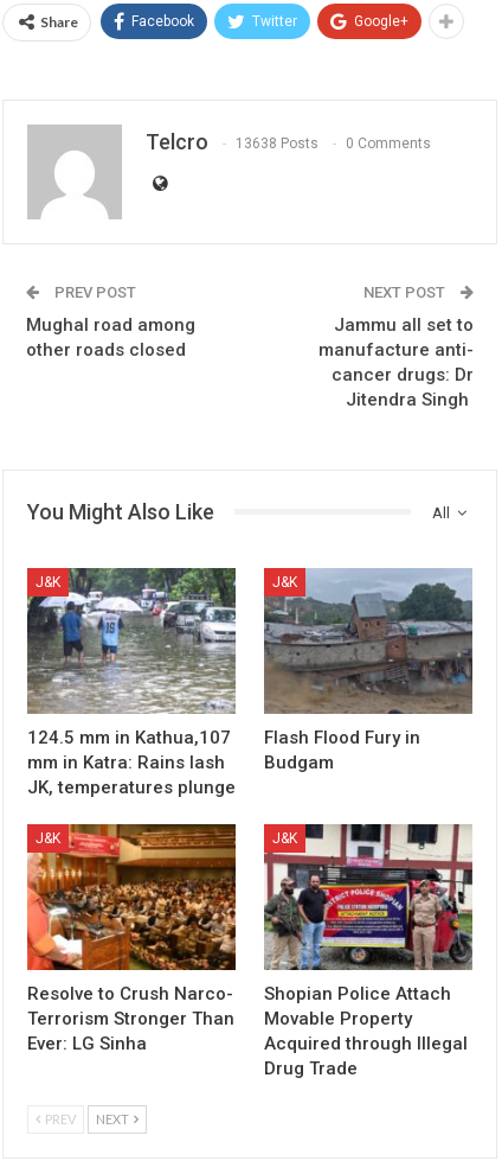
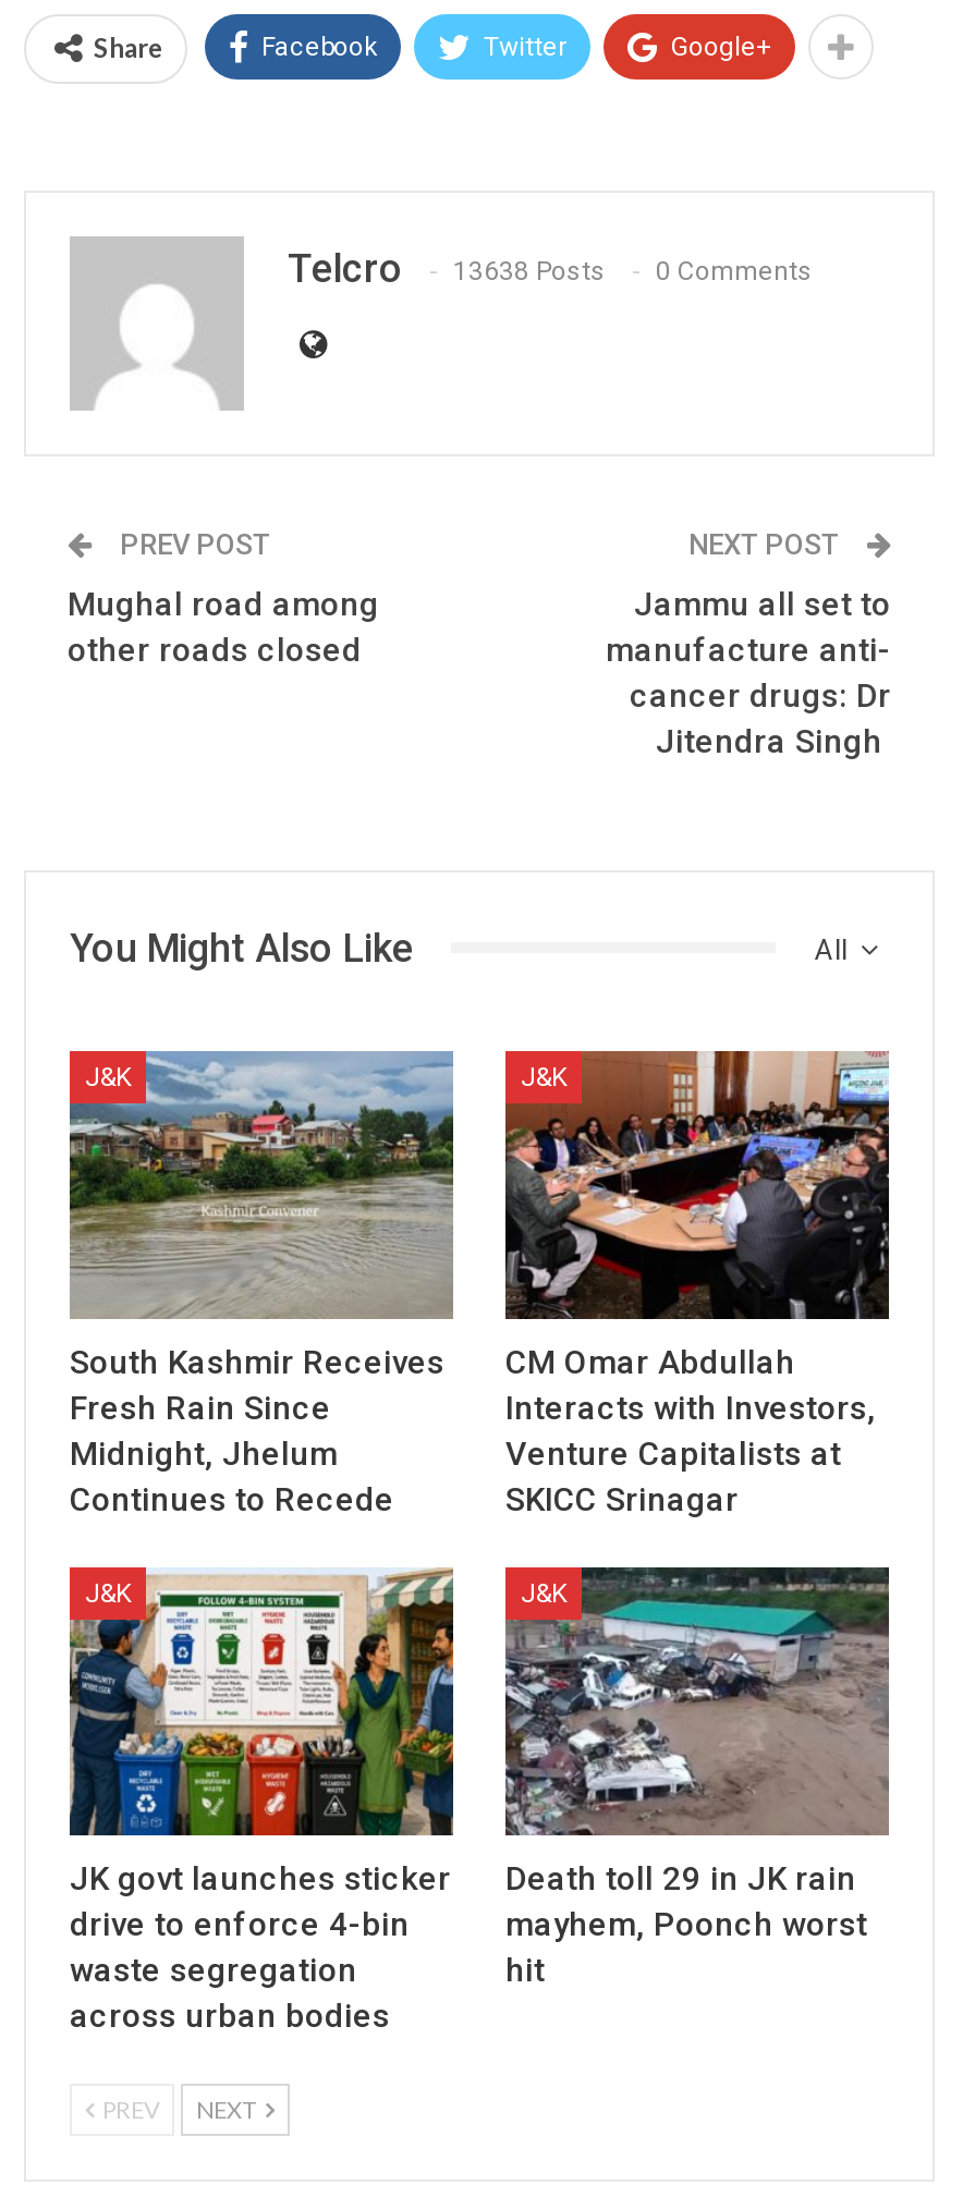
- [image]
- 124.5 mm in Kathua,107
- mm in Katra: Rains lash
- JK, temperatures plunge
+ [image]
+ South Kashmir Receives
+ Fresh Rain Since
+ Midnight, Jhelum
+ Continues to Recede

- [image]
- Flash Flood Fury in
- Budgam
+ [image]
+ CM Omar Abdullah
+ Interacts with Investors,
+ Venture Capitalists at
+ SKICC Srinagar

- [image]
- Resolve to Crush Narco-
- Terrorism Stronger Than
- Ever: LG Sinha
+ [image]
+ JK govt launches sticker
+ drive to enforce 4-bin
+ waste segregation
+ across urban bodies

- [image]
- Shopian Police Attach
- Movable Property
- Acquired through Illegal
- Drug Trade
+ [image]
+ Death toll 29 in JK rain
+ mayhem, Poonch worst
+ hit
